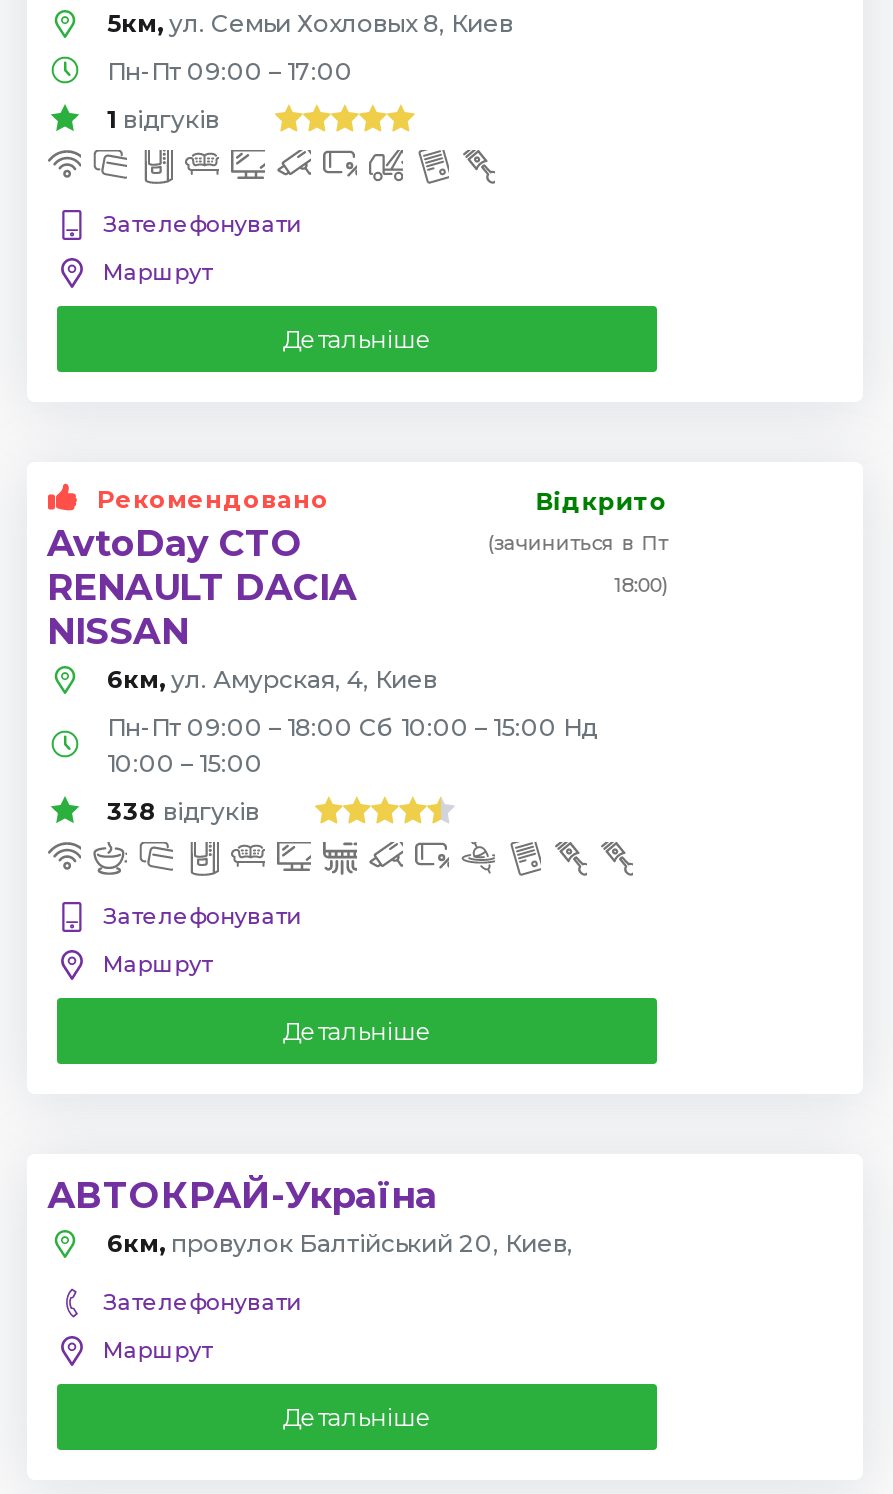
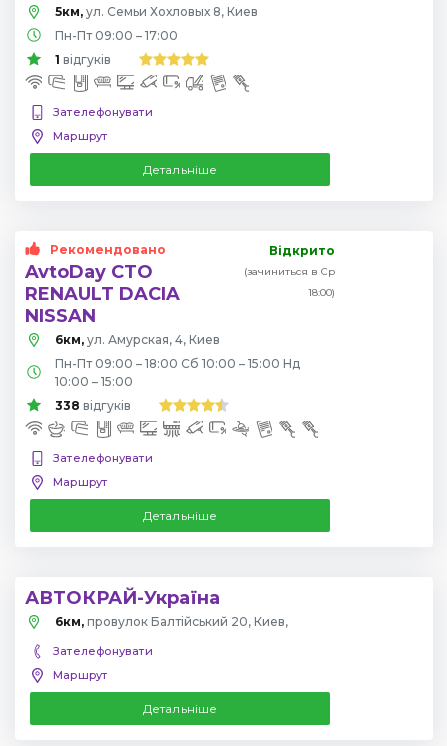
- (зачиниться в Пт
+ (зачиниться в Ср
